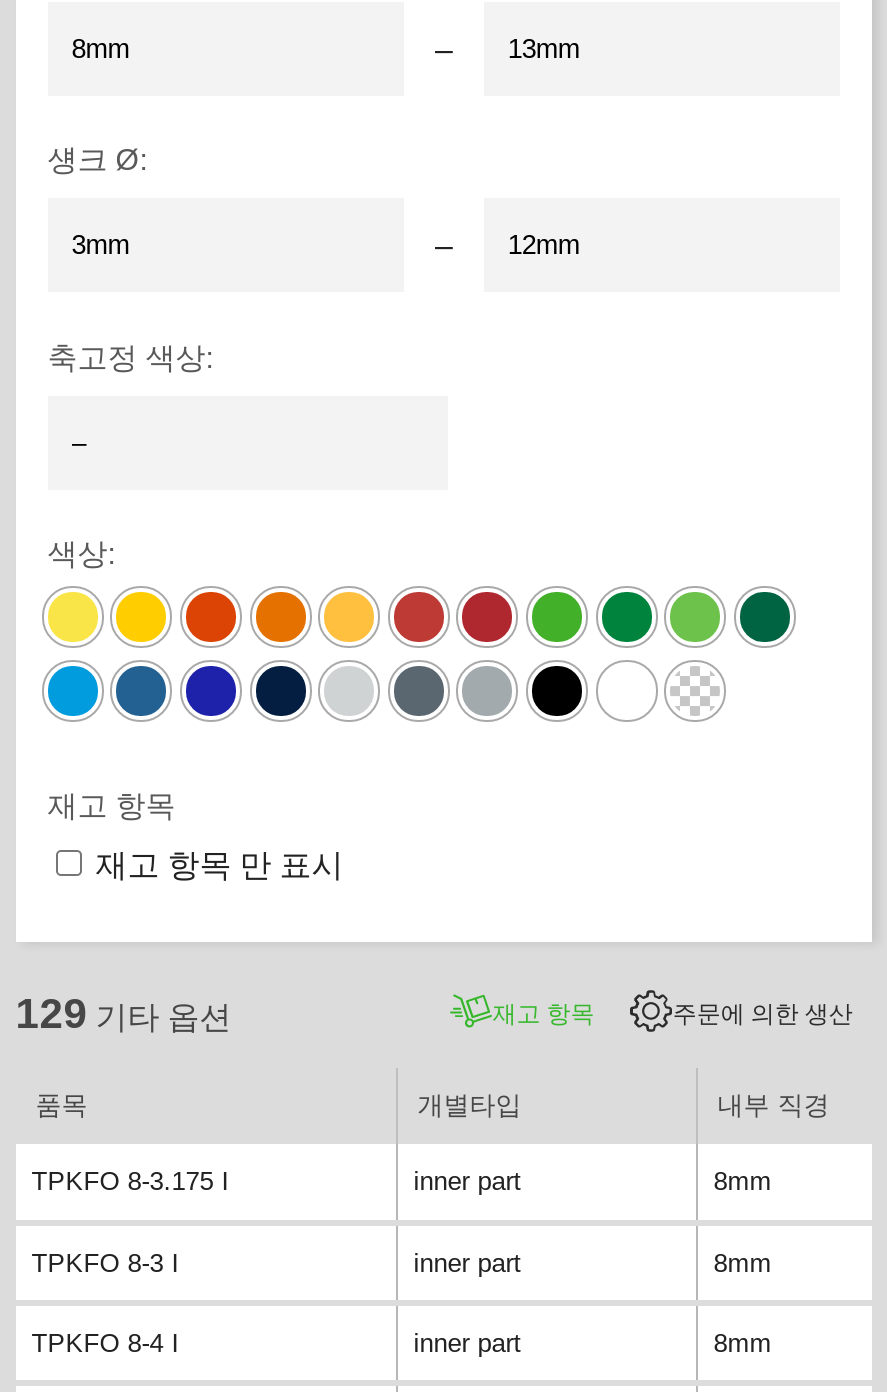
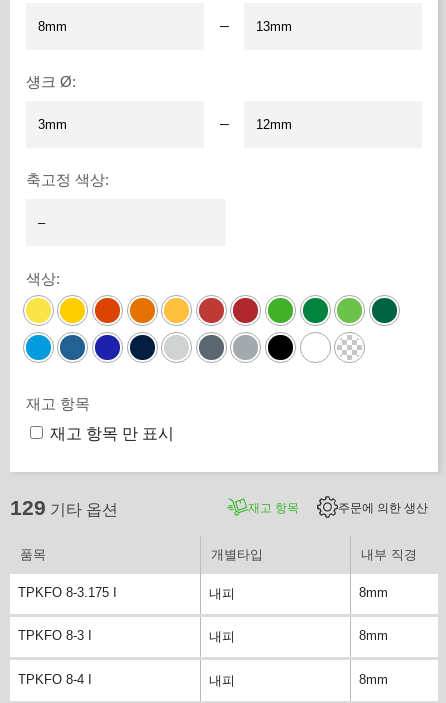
- inner part
+ 내피

- inner part
+ 내피

- inner part
+ 내피
